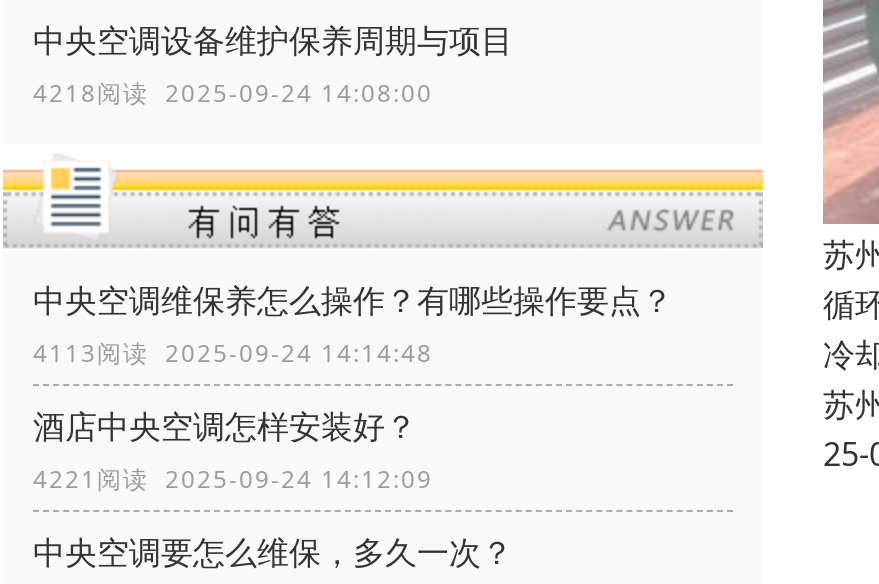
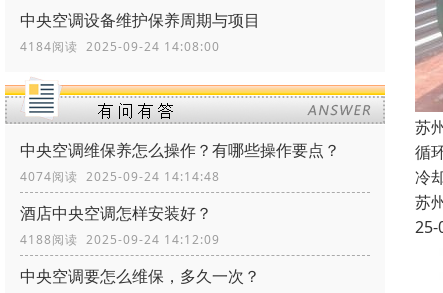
- 4218阅读 2025-09-24 14:08:00
+ 4184阅读 2025-09-24 14:08:00

- 4113阅读 2025-09-24 14:14:48
+ 4074阅读 2025-09-24 14:14:48

- 4221阅读 2025-09-24 14:12:09
+ 4188阅读 2025-09-24 14:12:09
